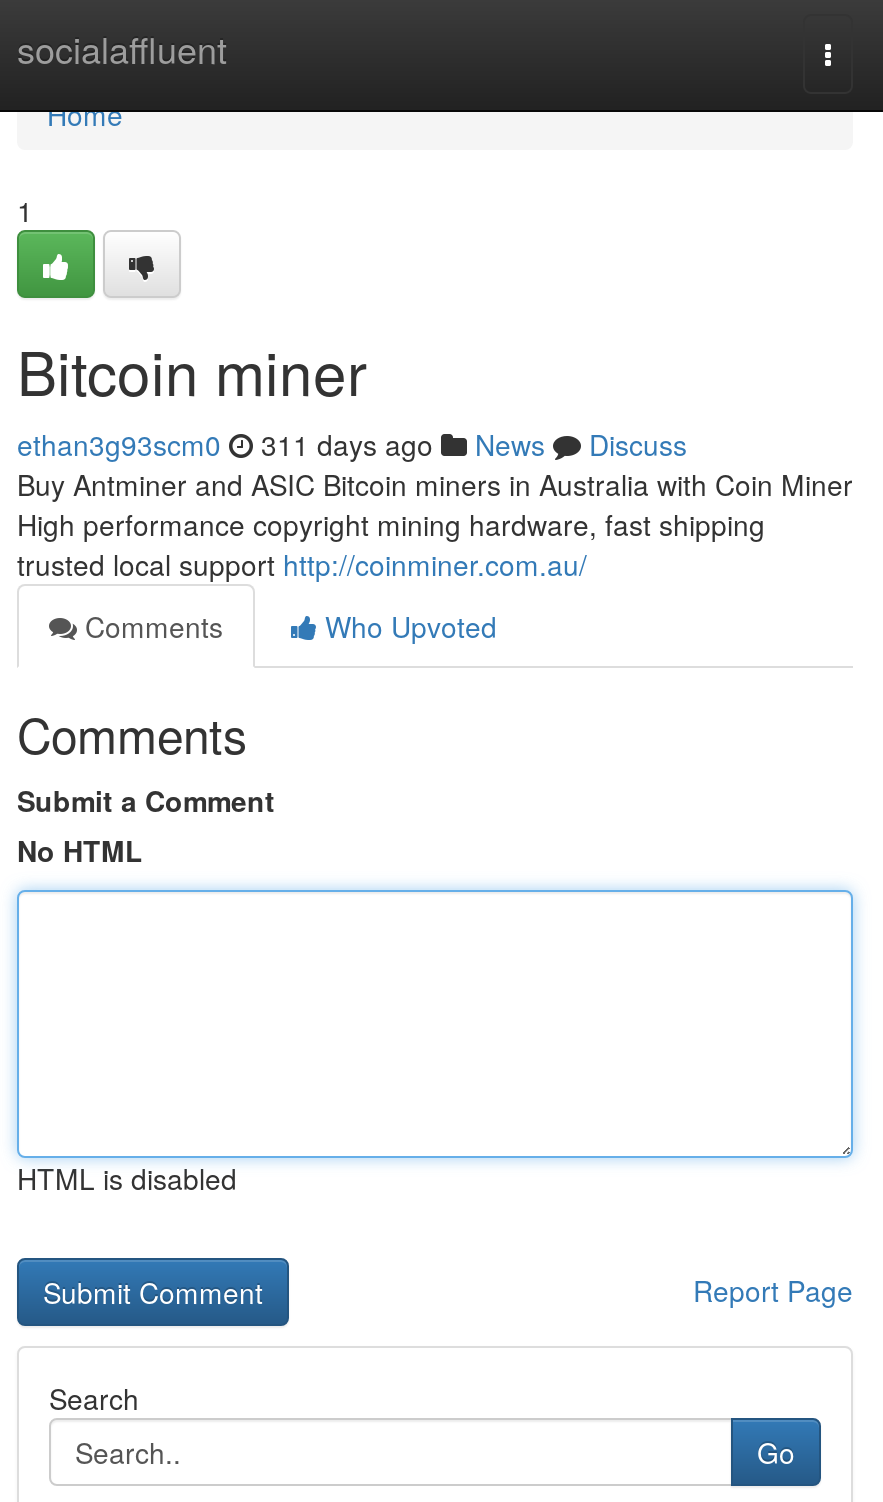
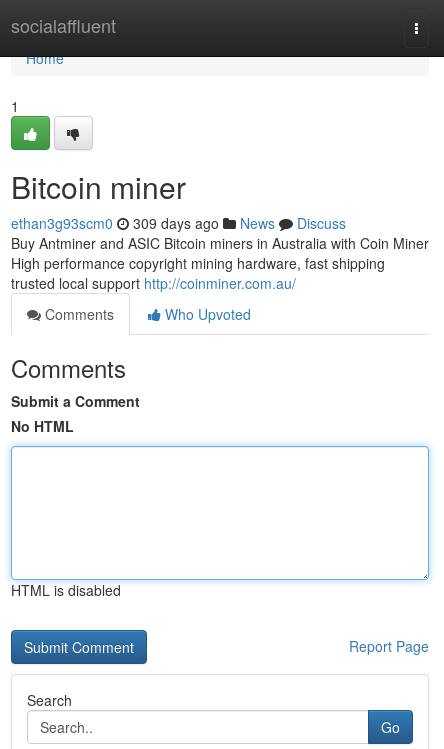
- ethan3g93scm0 311 days ago News Discuss
+ ethan3g93scm0 309 days ago News Discuss
